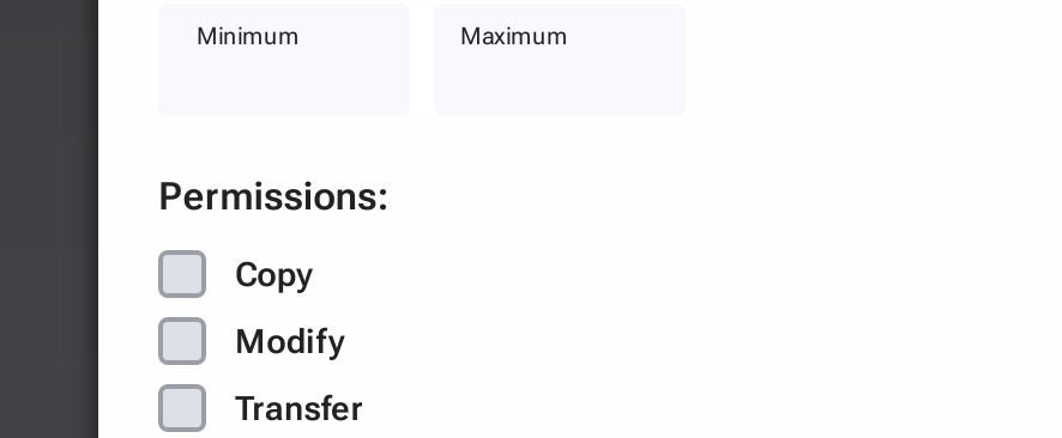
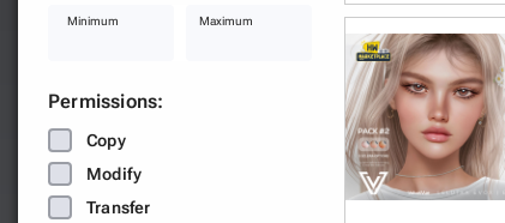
+ [image]
